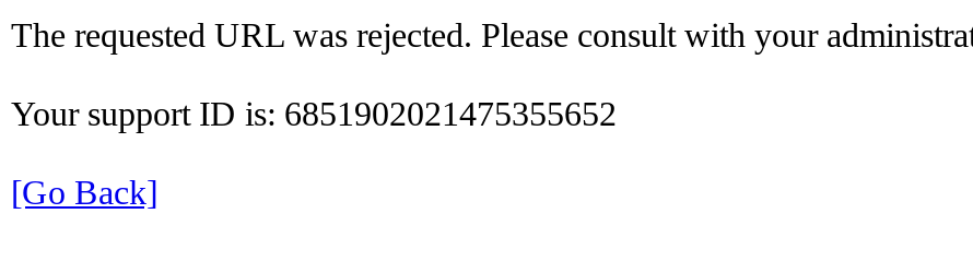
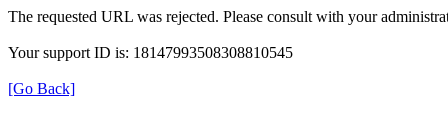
- Your support ID is: 6851902021475355652
+ Your support ID is: 18147993508308810545
